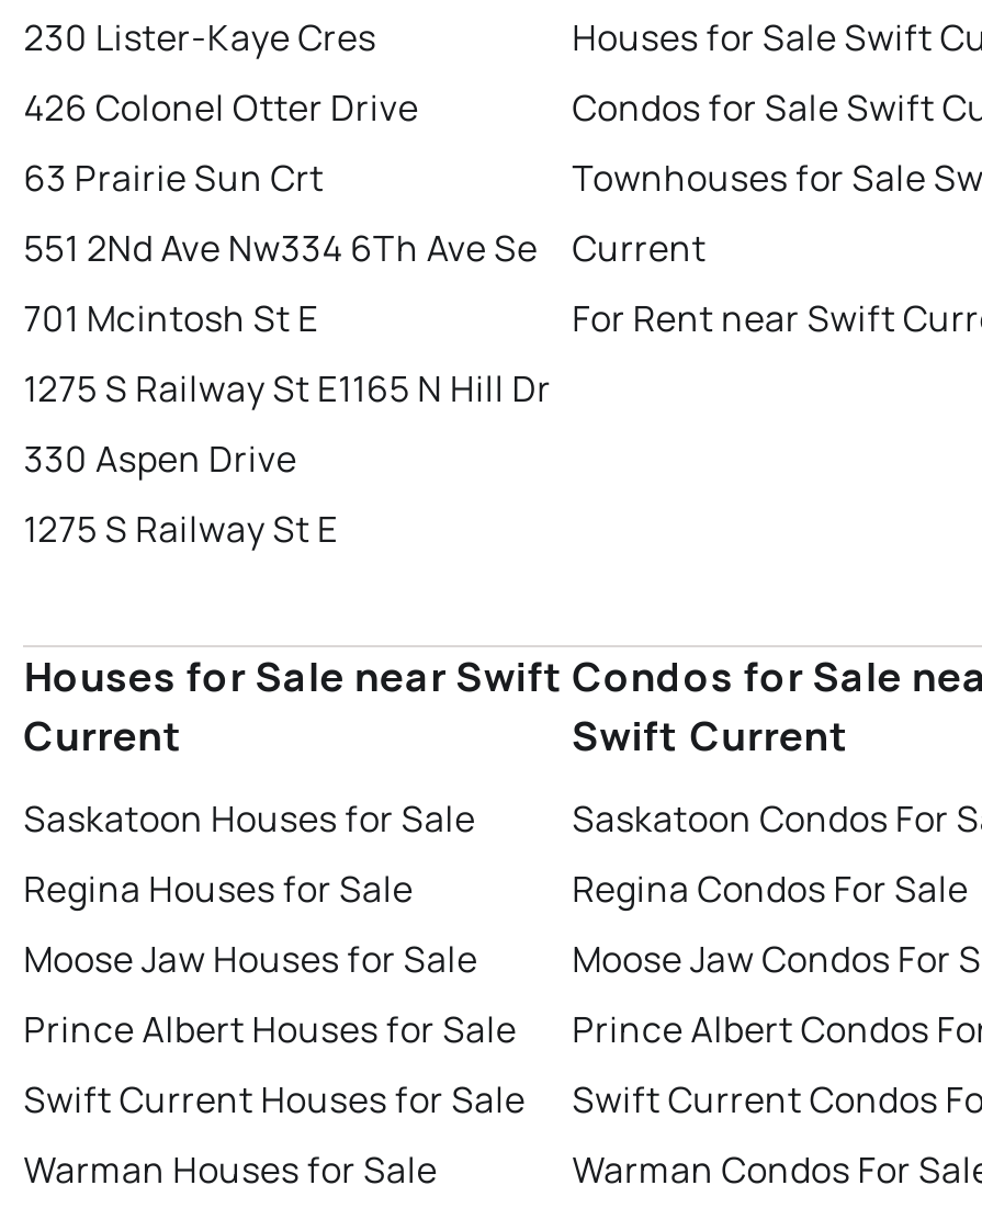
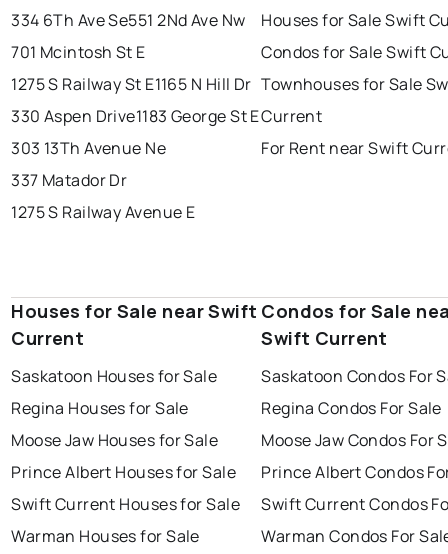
- 230 Lister-Kaye Cres
- 426 Colonel Otter Drive
- 63 Prairie Sun Crt
- 551 2Nd Ave Nw334 6Th Ave Se
+ 334 6Th Ave Se551 2Nd Ave Nw

moved up: 701 Mcintosh St E | 1275 S Railway St E1165 N Hill Dr

- 330 Aspen Drive
- 1275 S Railway St E
+ 330 Aspen Drive1183 George St E
+ 303 13Th Avenue Ne
+ 337 Matador Dr
+ 1275 S Railway Avenue E
